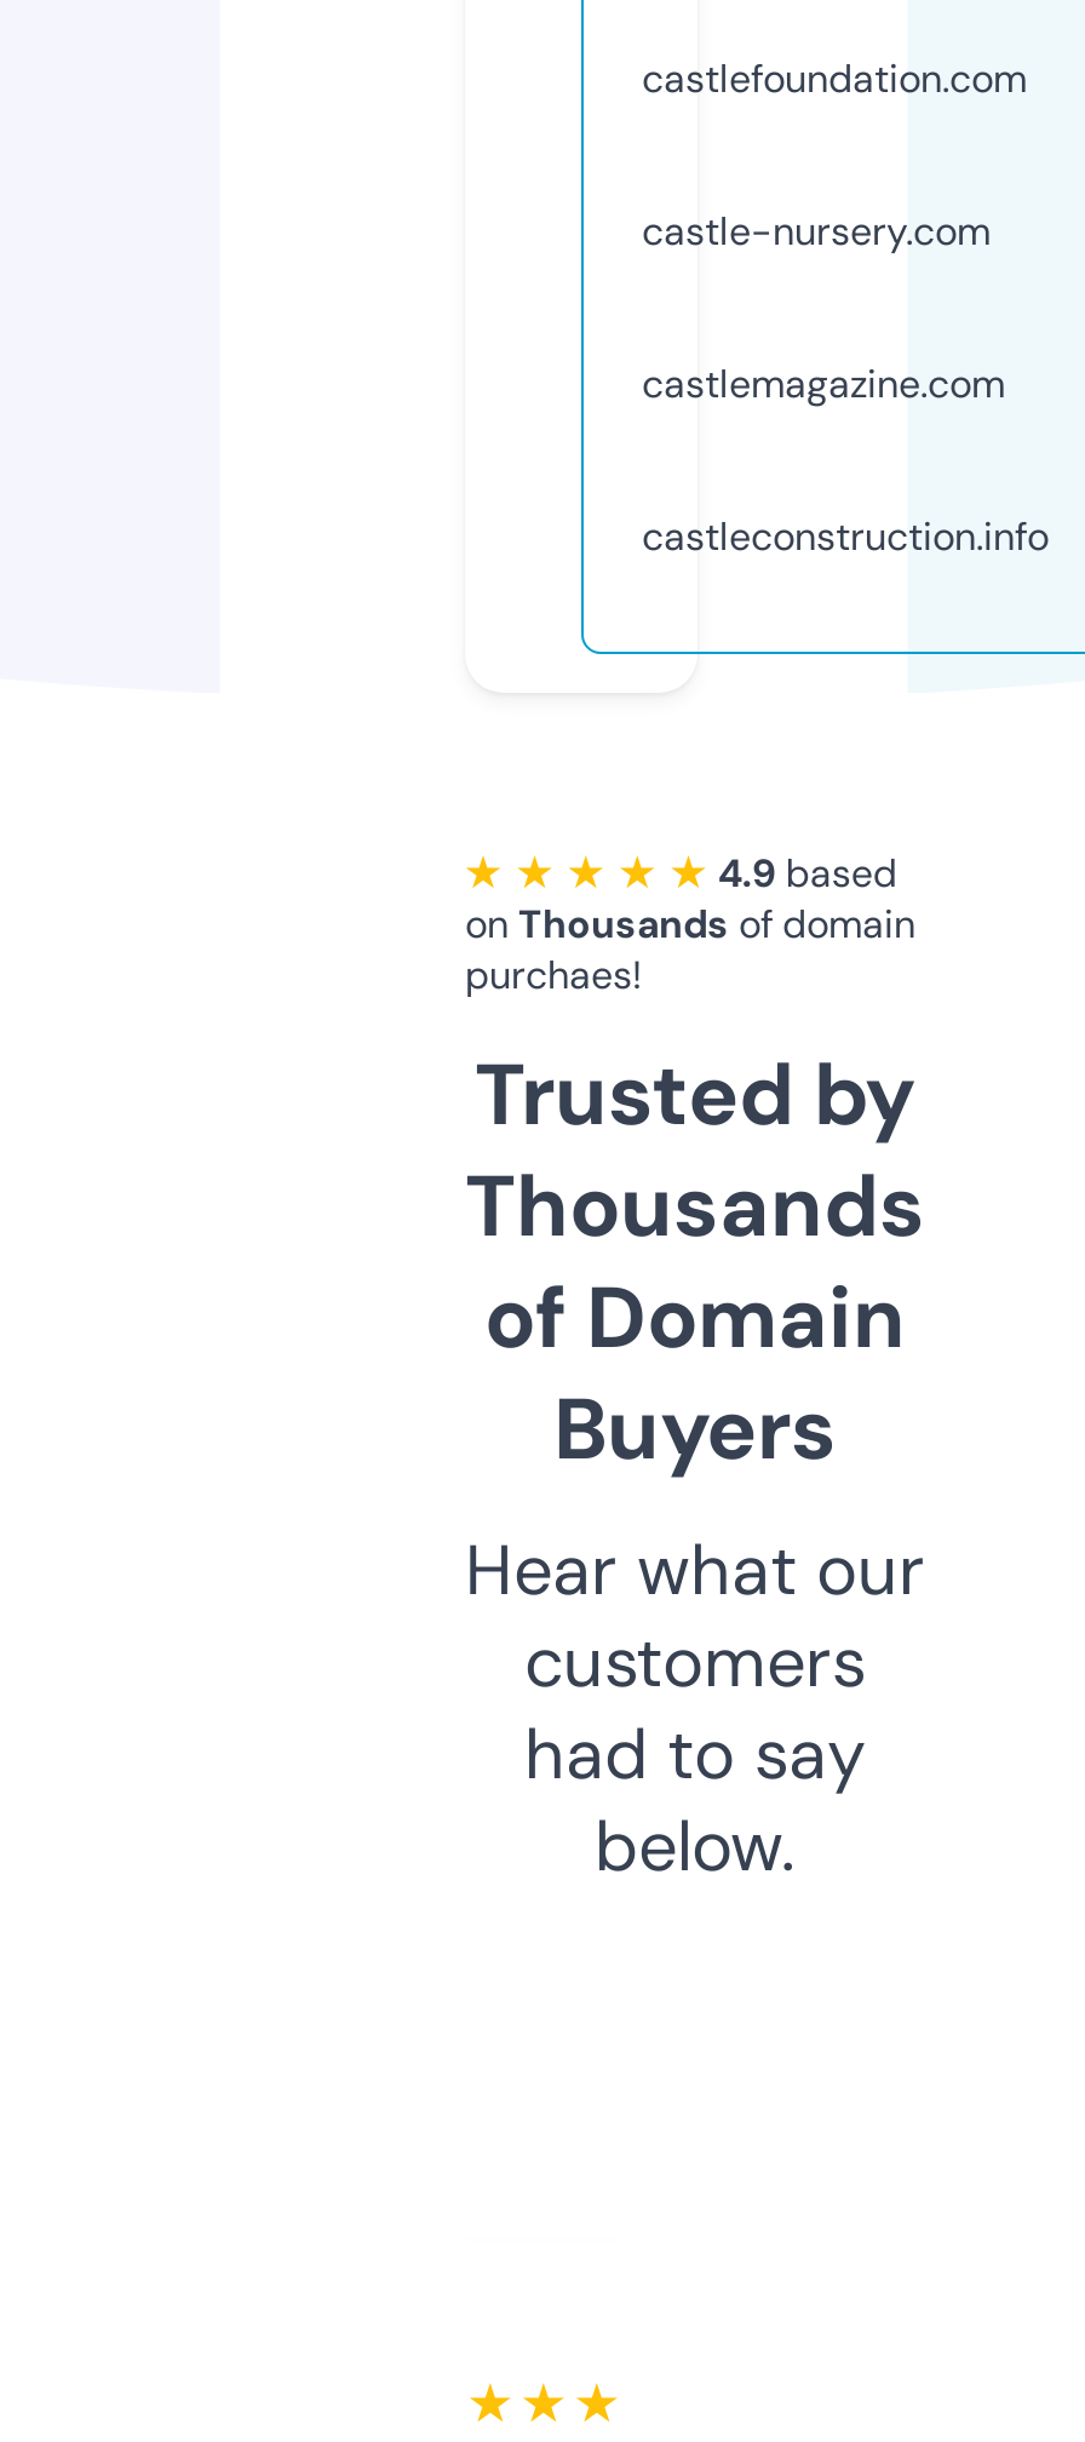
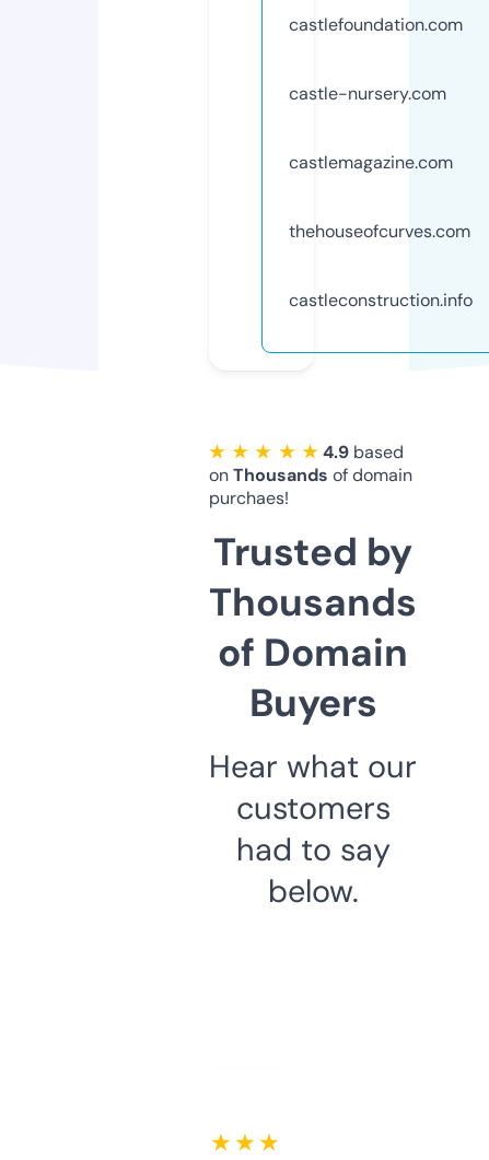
+ thehouseofcurves.com
